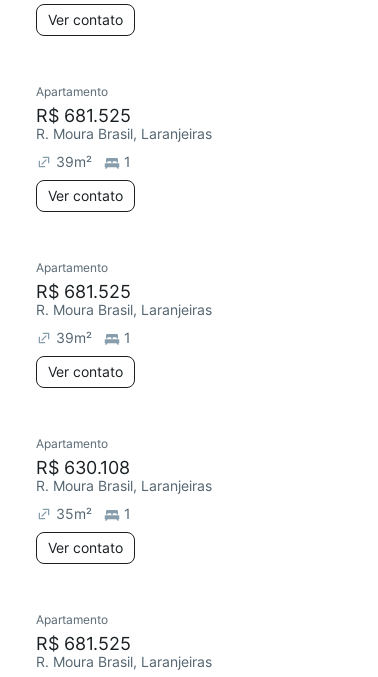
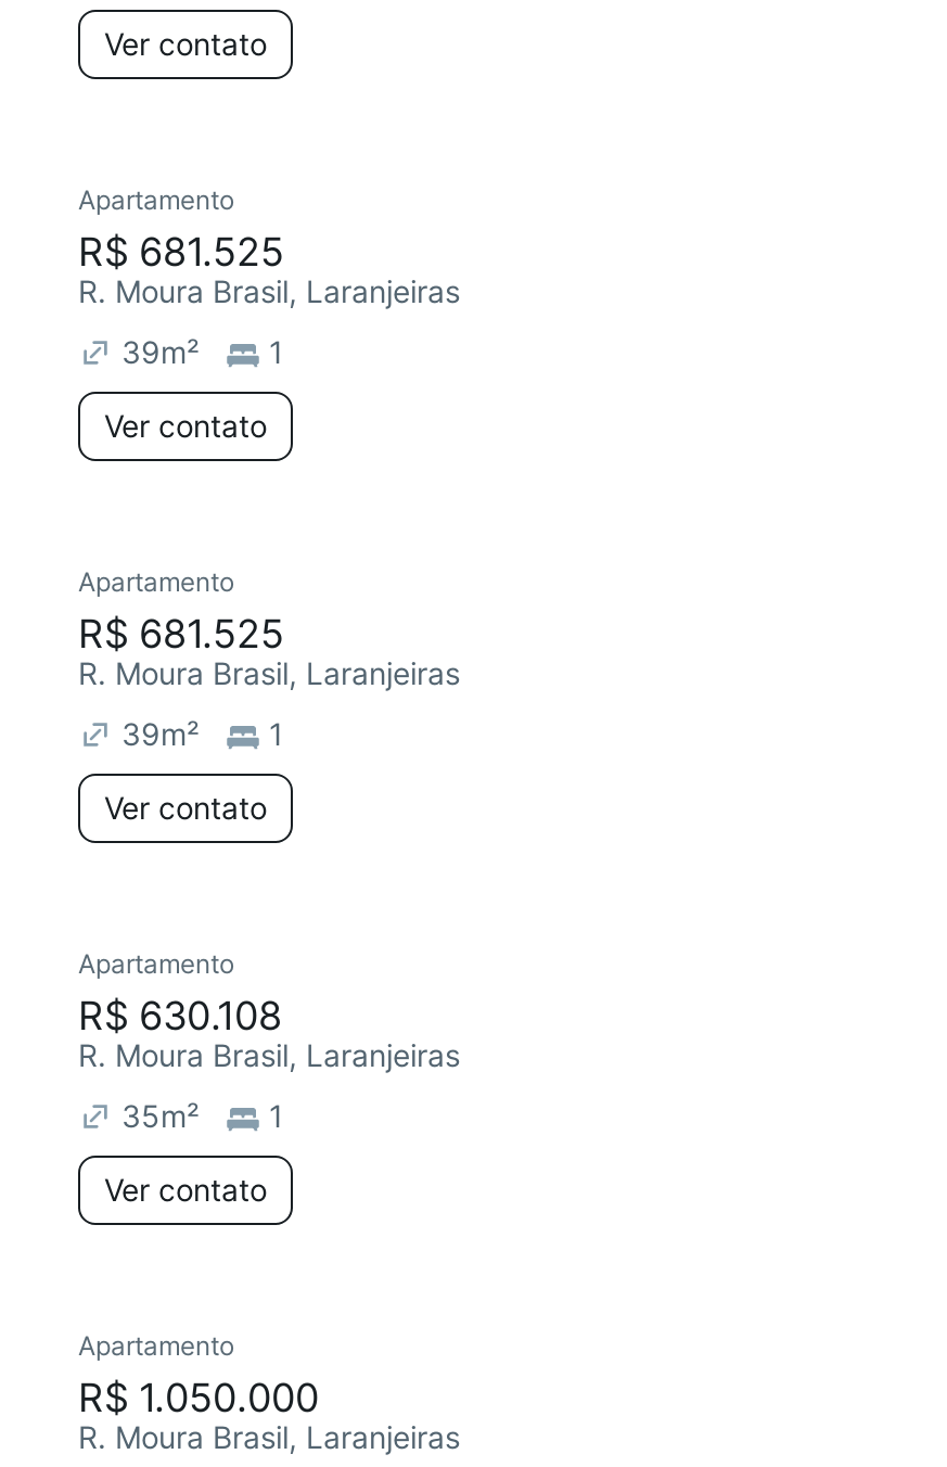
- R$ 681.525
+ R$ 1.050.000
